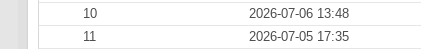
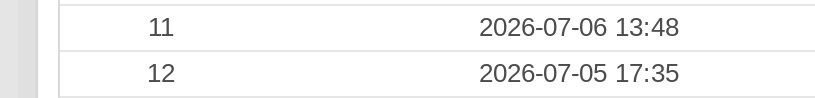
- 10
+ 11

- 11
+ 12
